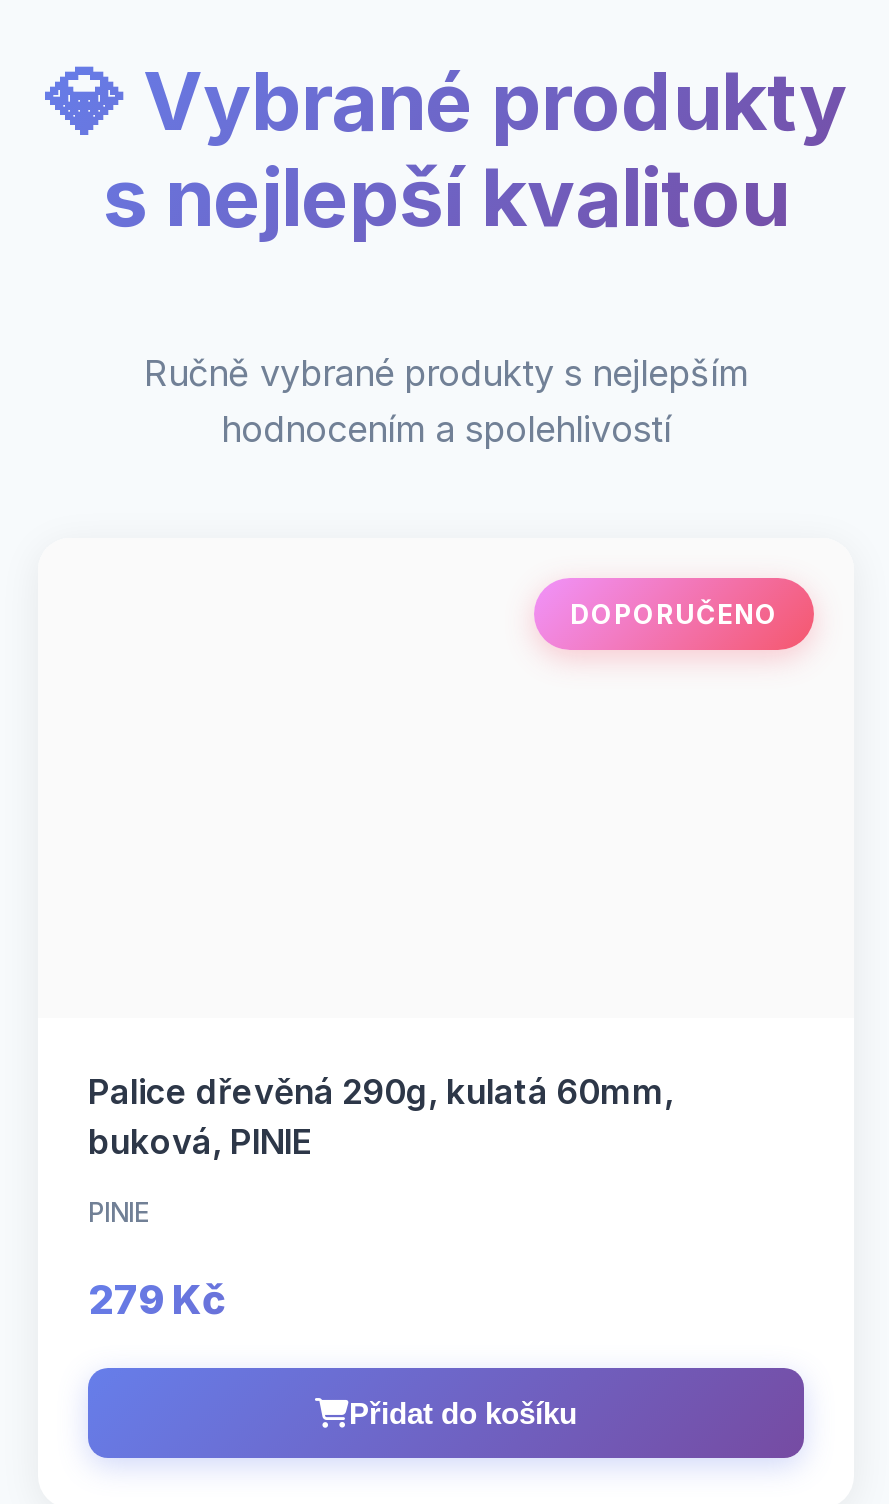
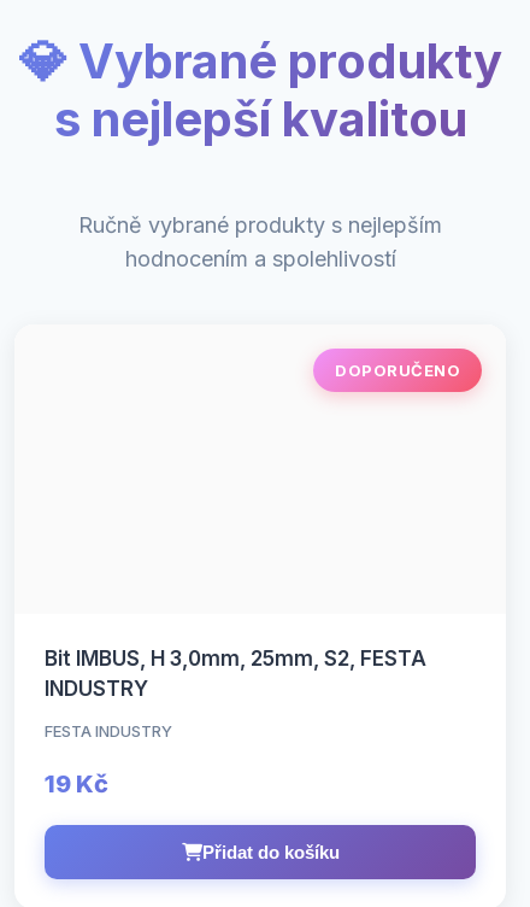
- Palice dřevěná 290g, kulatá 60mm,
- buková, PINIE
+ Bit IMBUS, H 3,0mm, 25mm, S2, FESTA
+ INDUSTRY

- PINIE
+ FESTA INDUSTRY

- 279 Kč
+ 19 Kč
